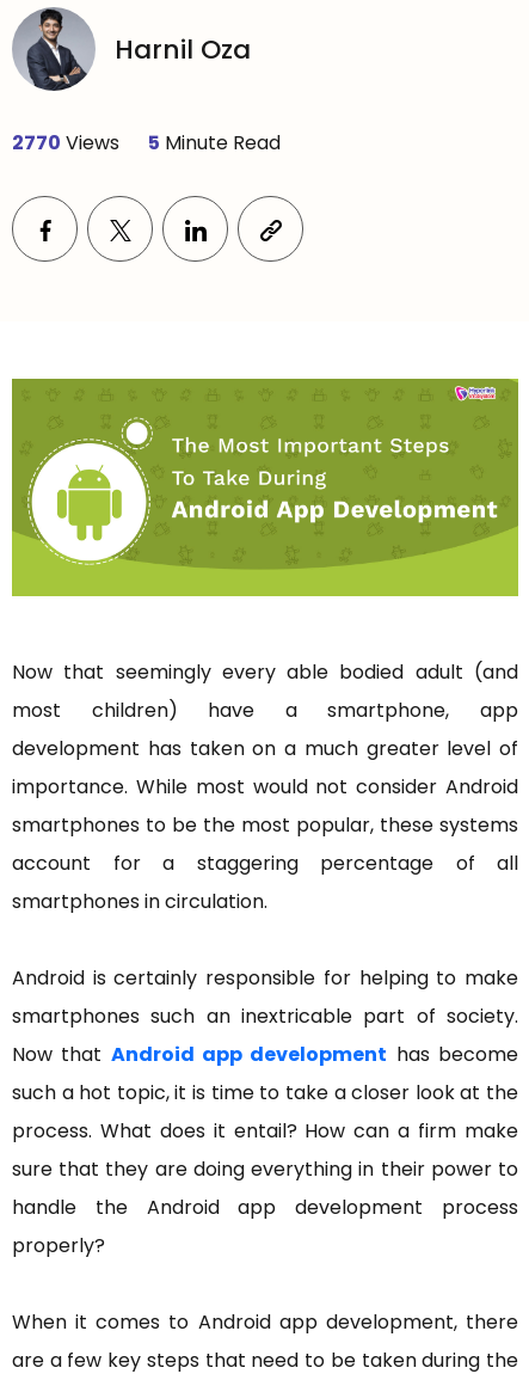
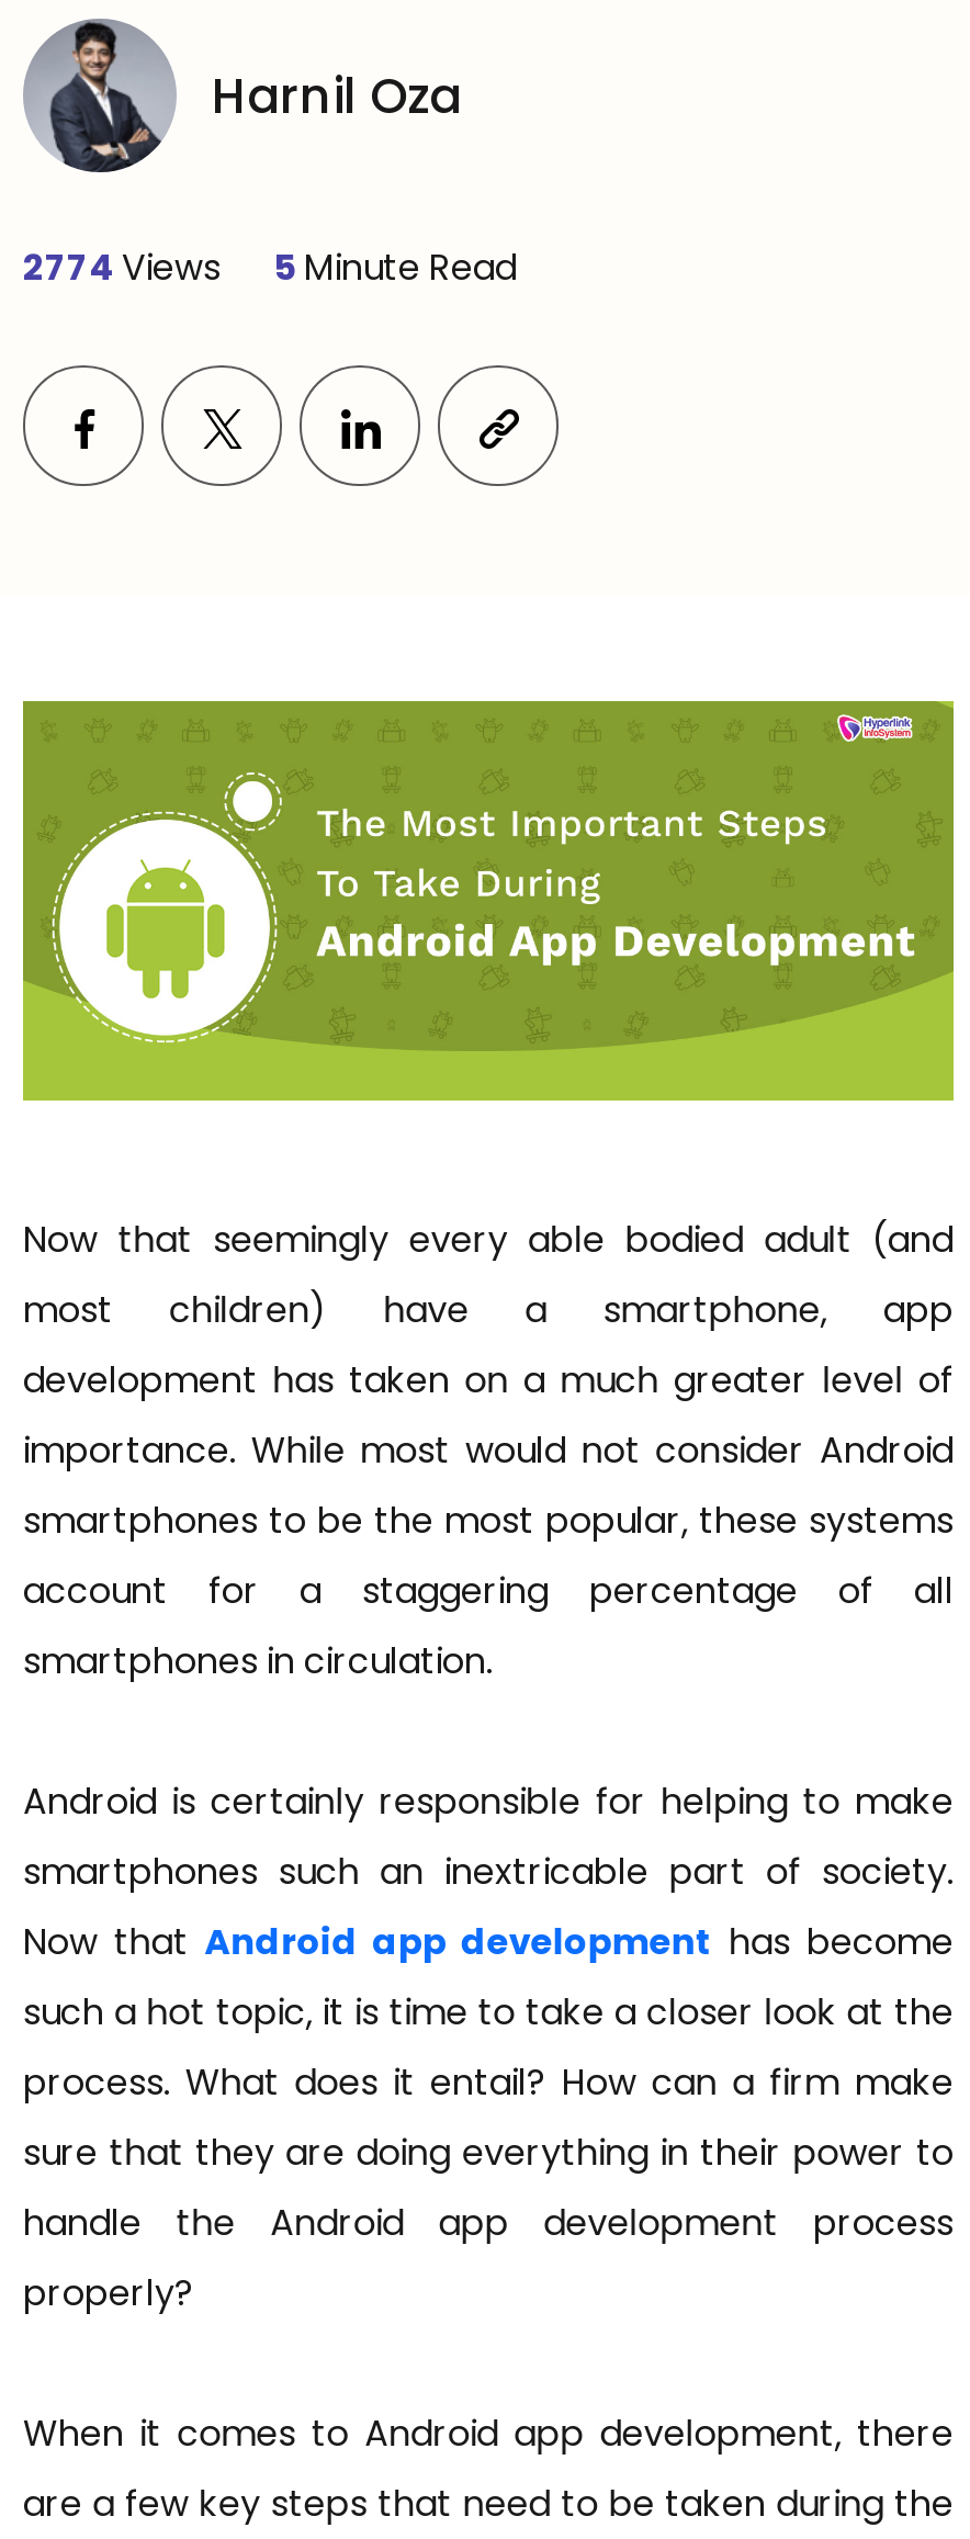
- 2770 Views 5 Minute Read
+ 2774 Views 5 Minute Read
